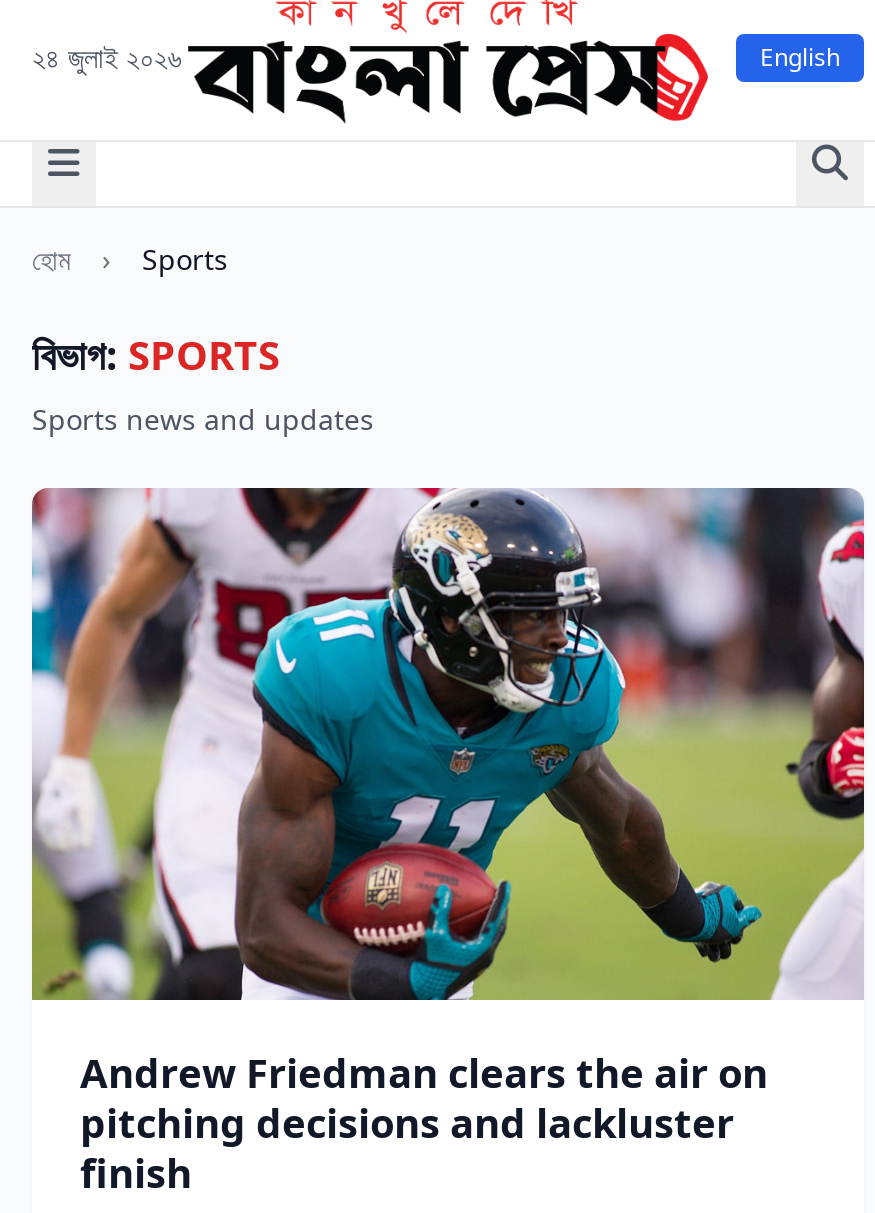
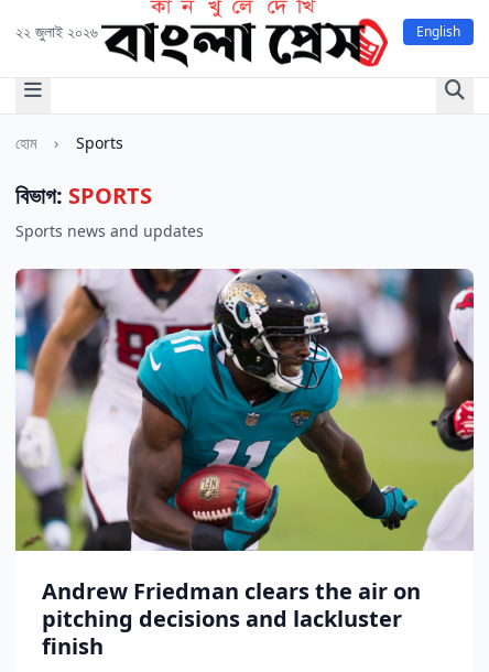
- ২৪ জুলাই ২০২৬
+ ২২ জুলাই ২০২৬
